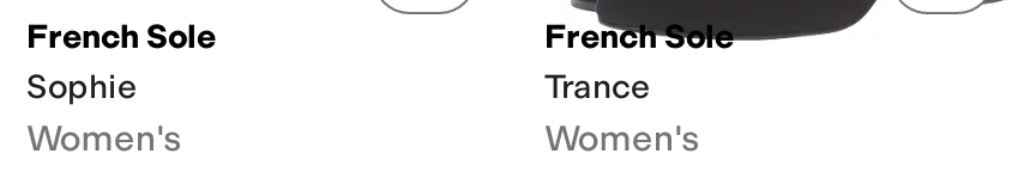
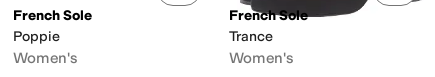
- Sophie
+ Poppie
